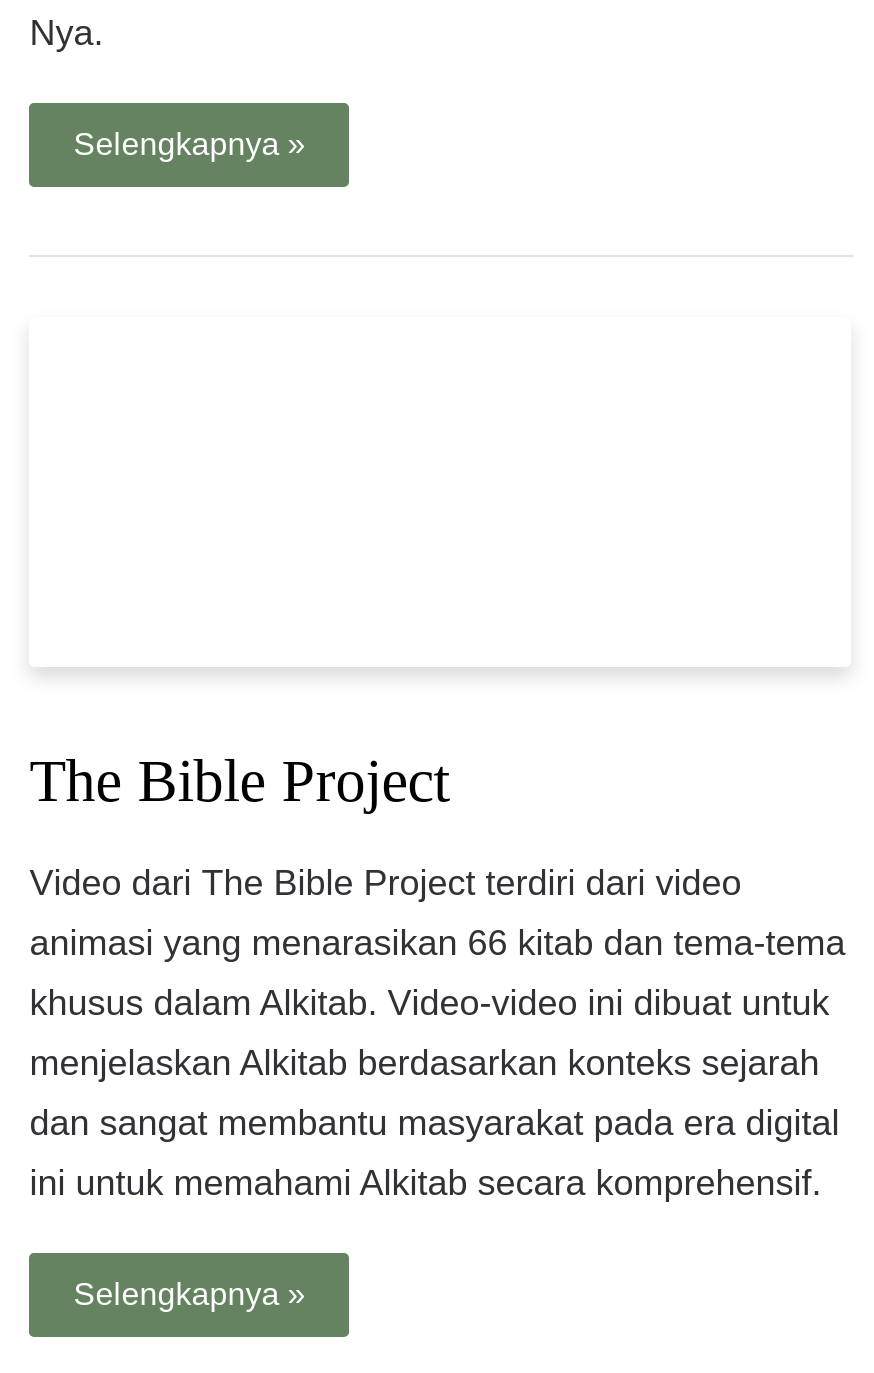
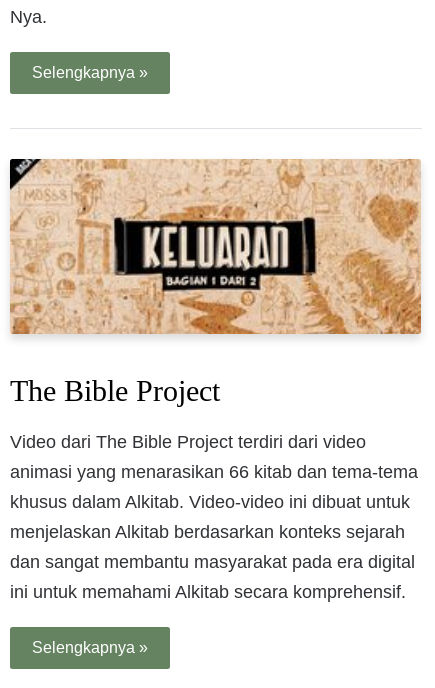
+ [image]
